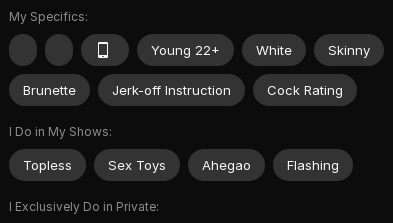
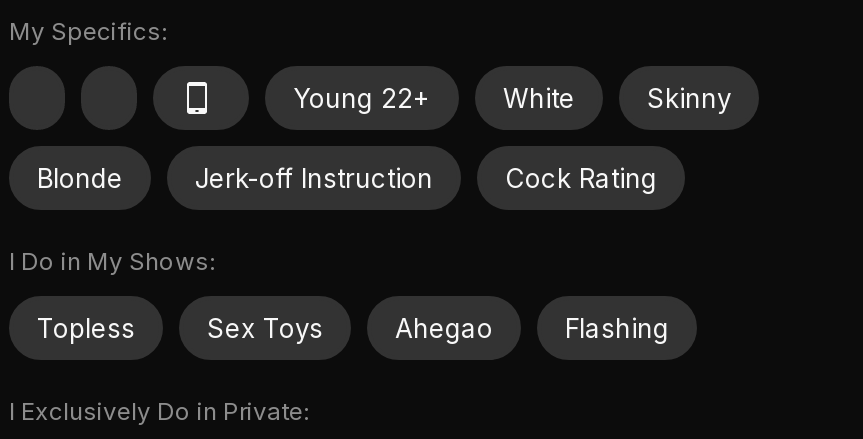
- Brunette
+ Blonde
